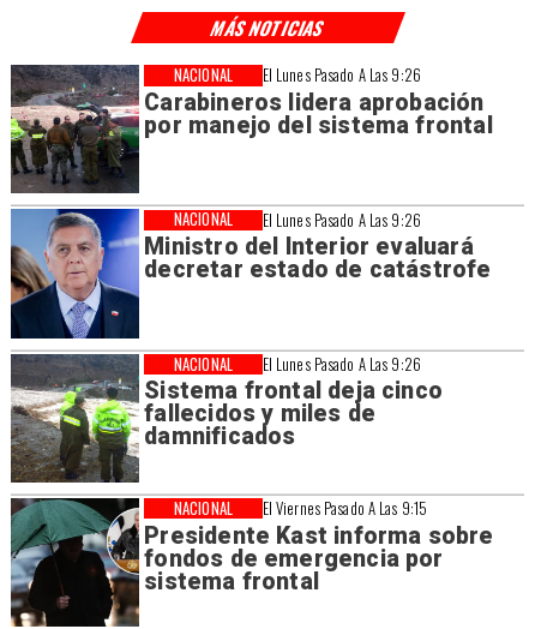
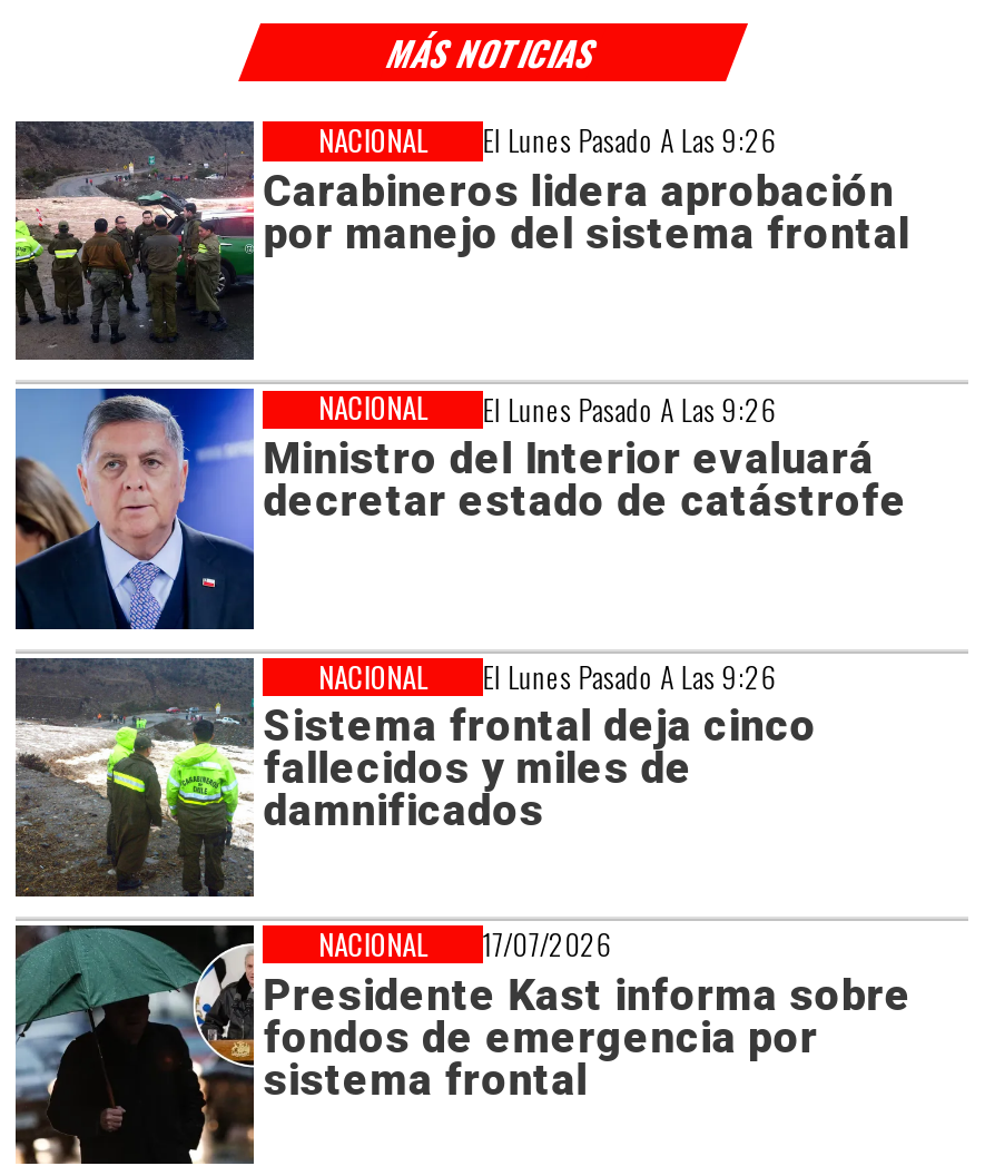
- El Viernes Pasado A Las 9:15
+ 17/07/2026
